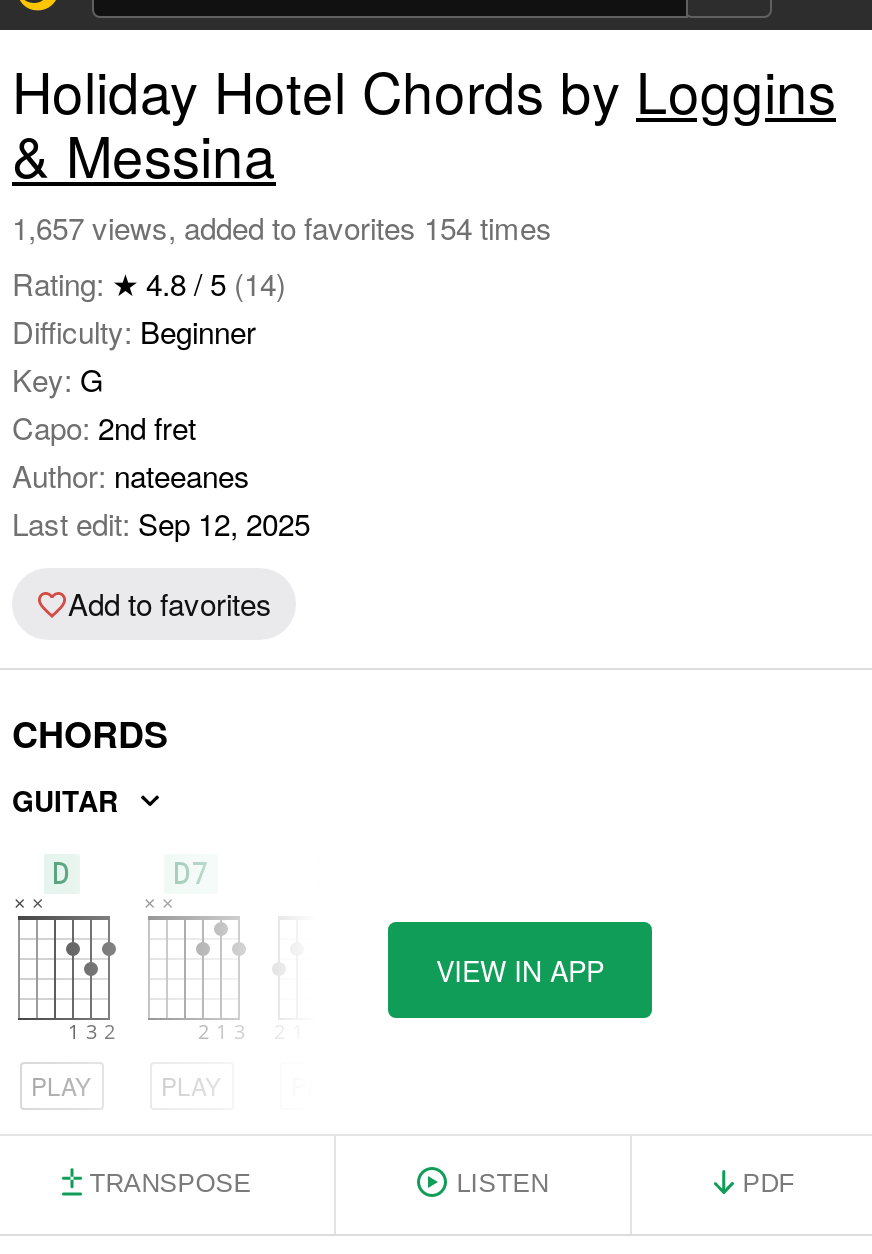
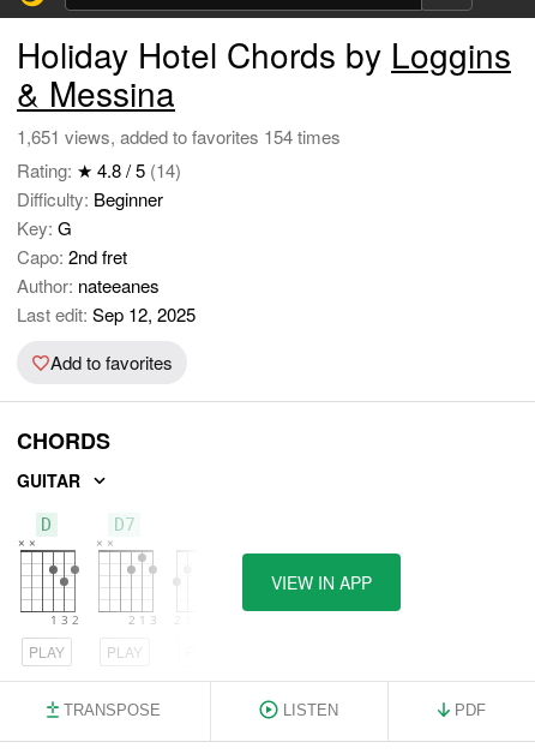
- 1,657 views, added to favorites 154 times
+ 1,651 views, added to favorites 154 times
